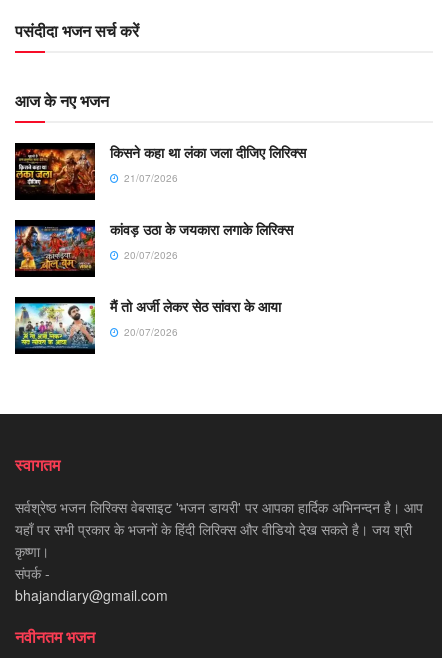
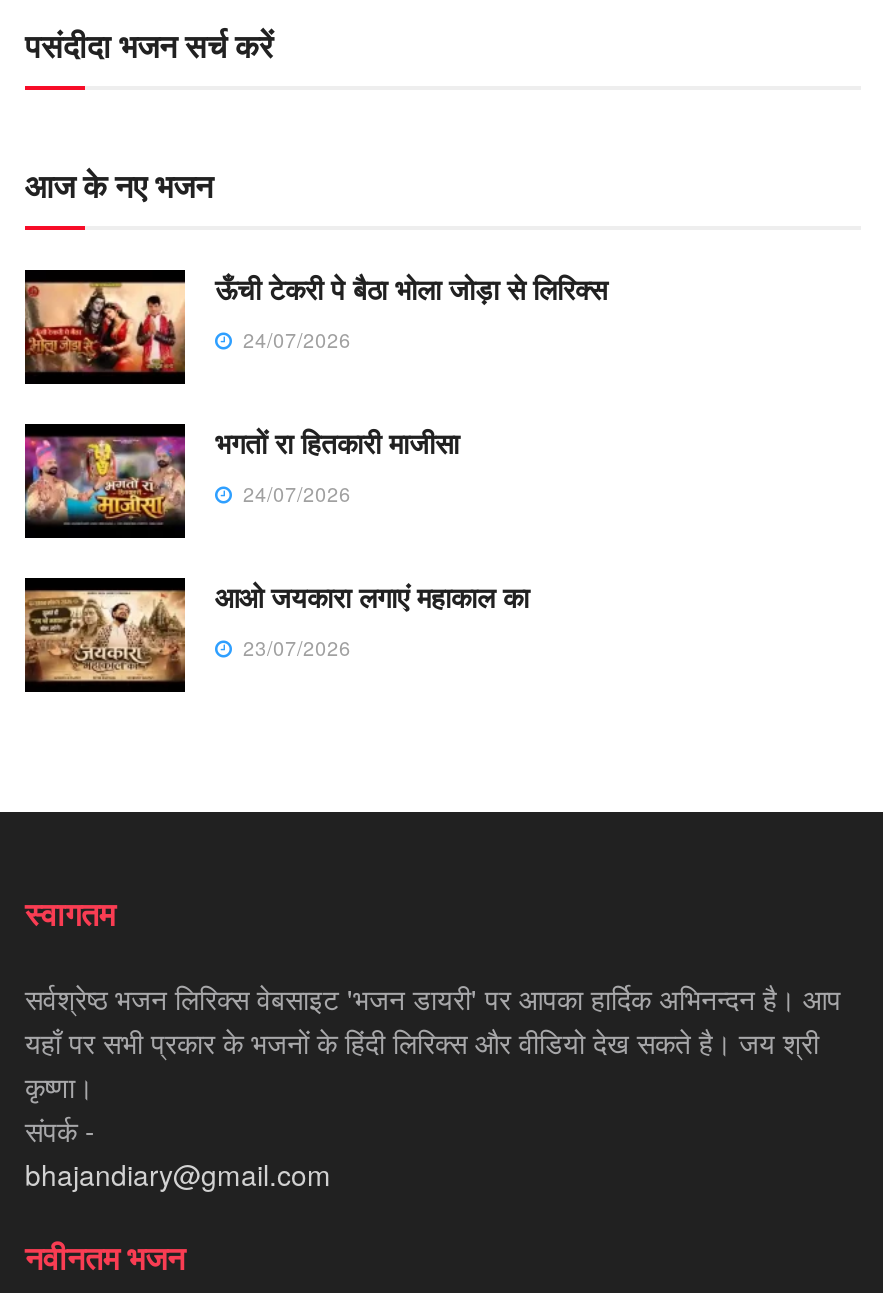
- [image]
- किसने कहा था लंका जला दीजिए लिरिक्स
- 21/07/2026
+ [image]
+ ऊँची टेकरी पे बैठा भोला जोड़ा से लिरिक्स
+ 24/07/2026

- [image]
- कांवड़ उठा के जयकारा लगाके लिरिक्स
- 20/07/2026
+ [image]
+ भगतों रा हितकारी माजीसा
+ 24/07/2026

- [image]
- मैं तो अर्जी लेकर सेठ सांवरा के आया
- 20/07/2026
+ [image]
+ आओ जयकारा लगाएं महाकाल का
+ 23/07/2026
